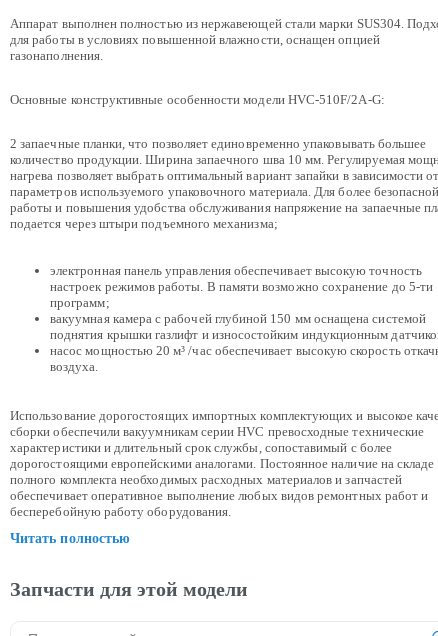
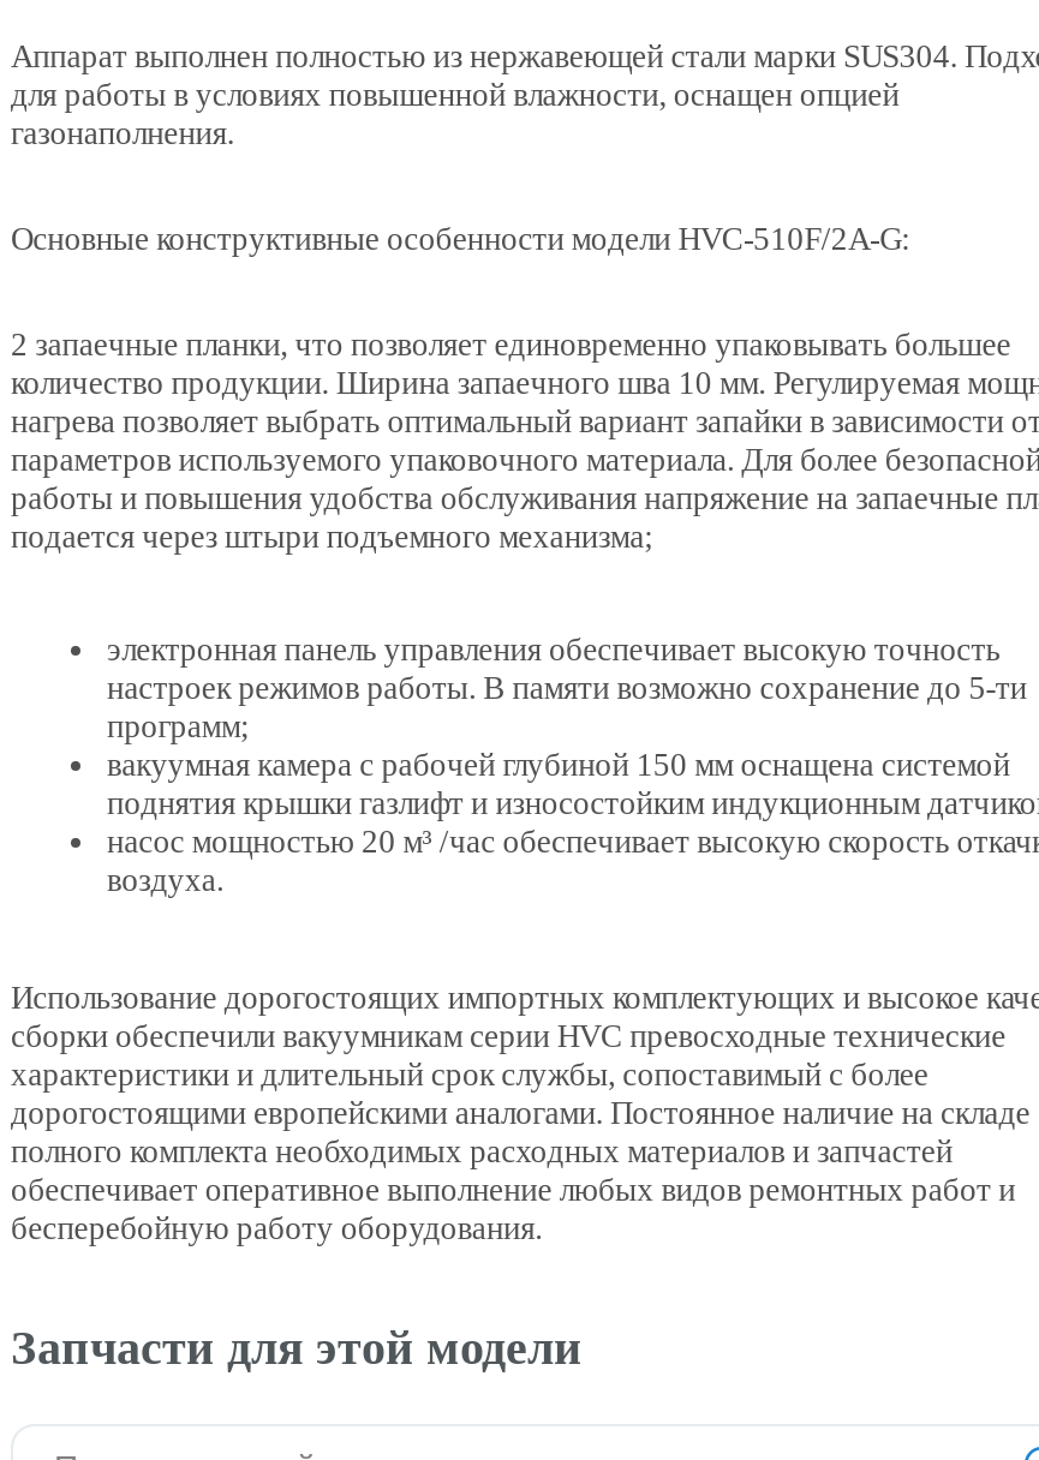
- Читать полностью
